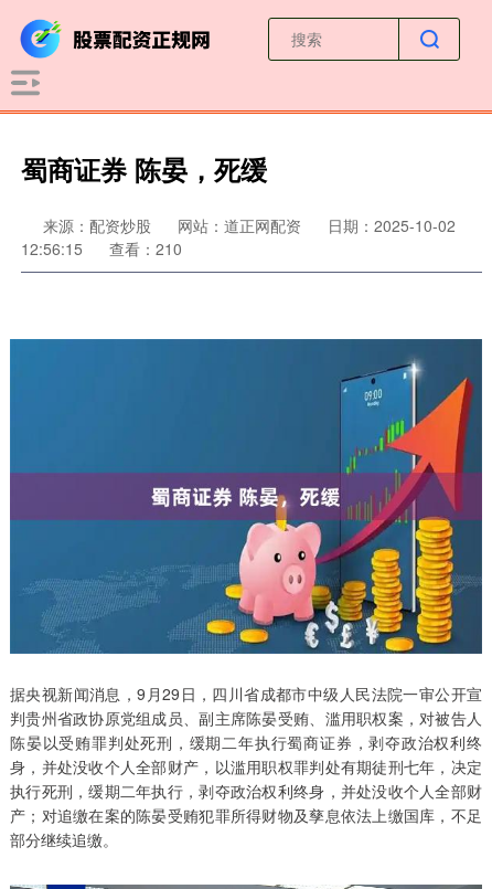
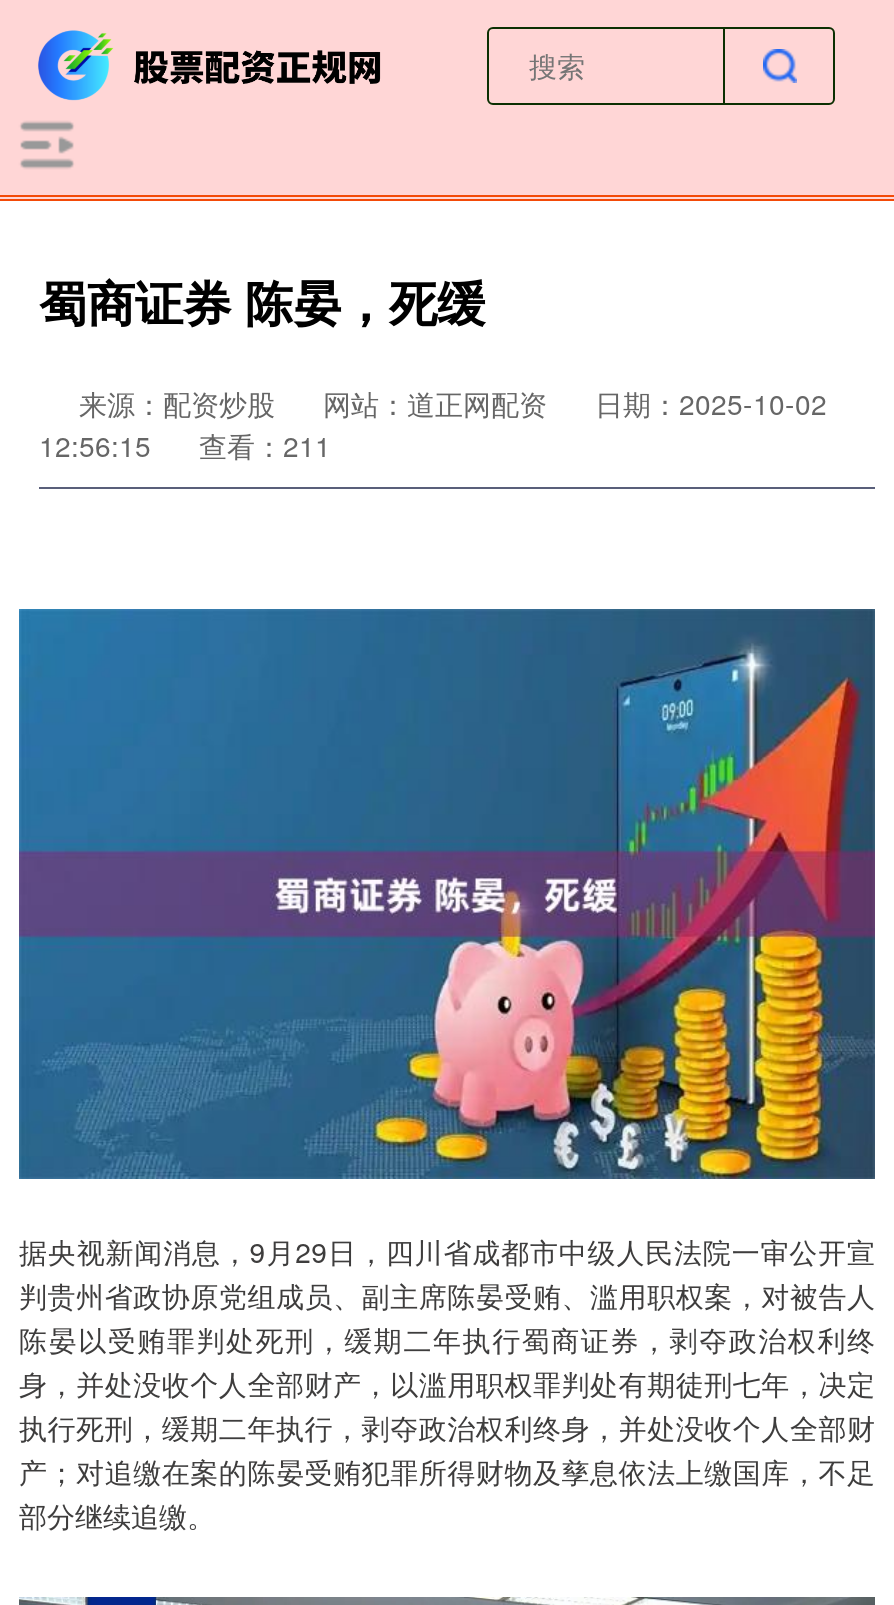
- 12:56:15 查看：210
+ 12:56:15 查看：211
